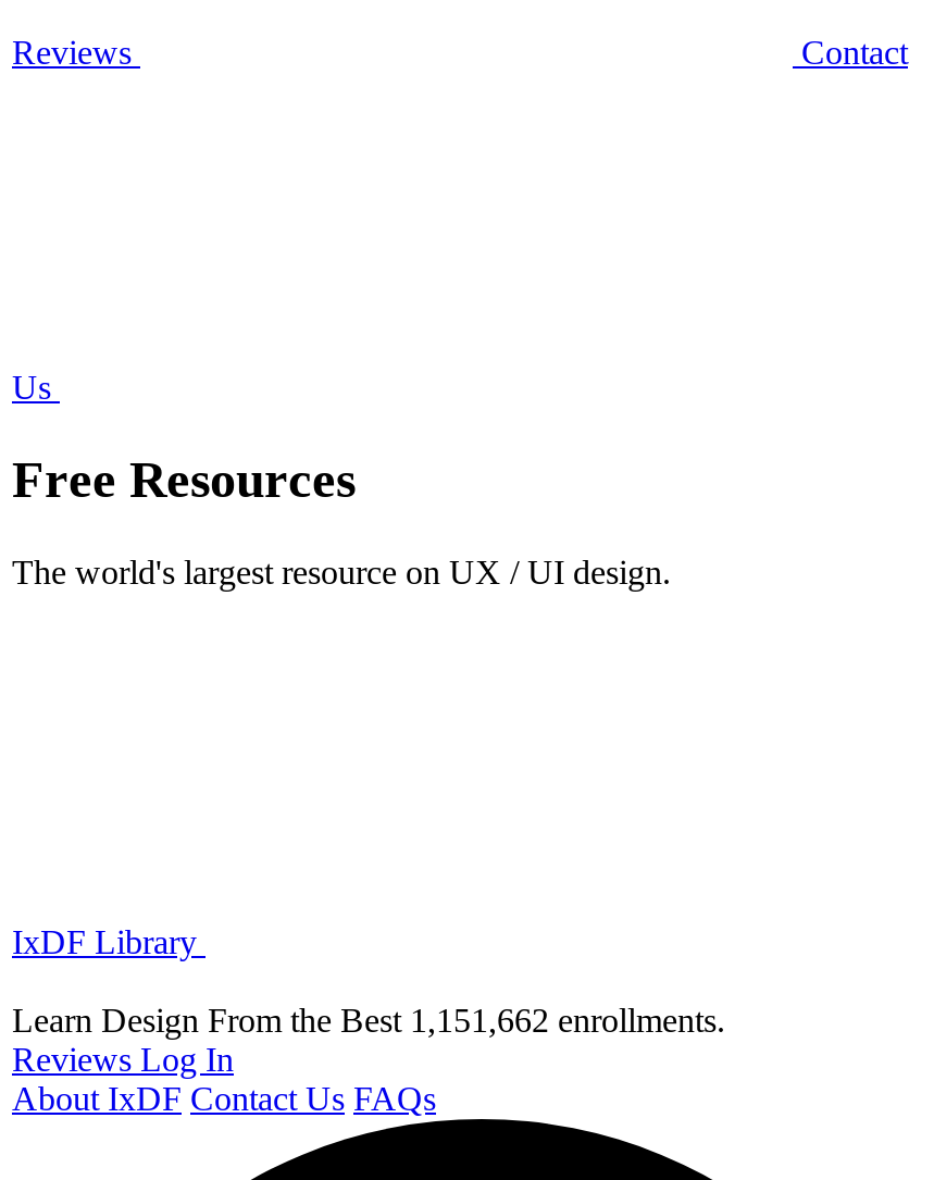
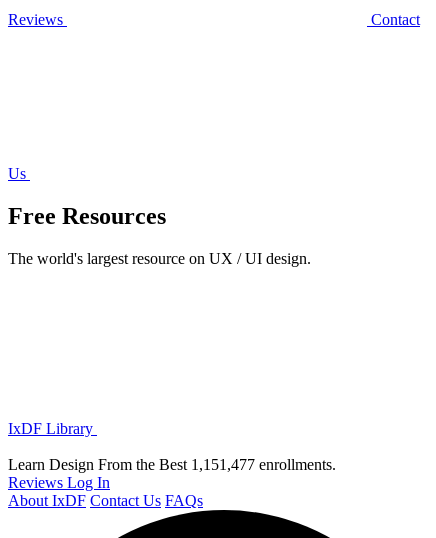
- Learn Design From the Best 1,151,662 enrollments.
+ Learn Design From the Best 1,151,477 enrollments.
